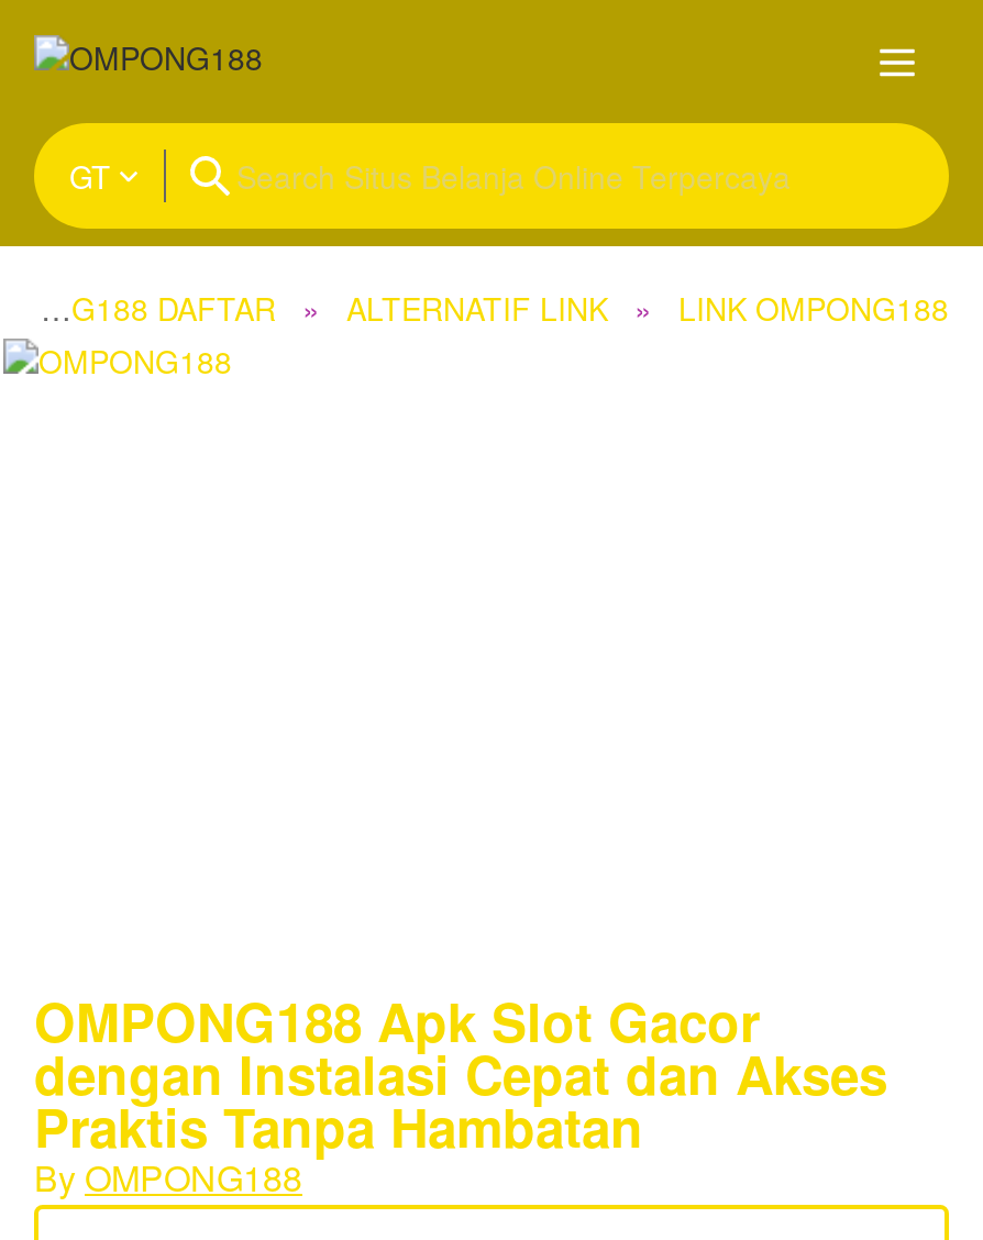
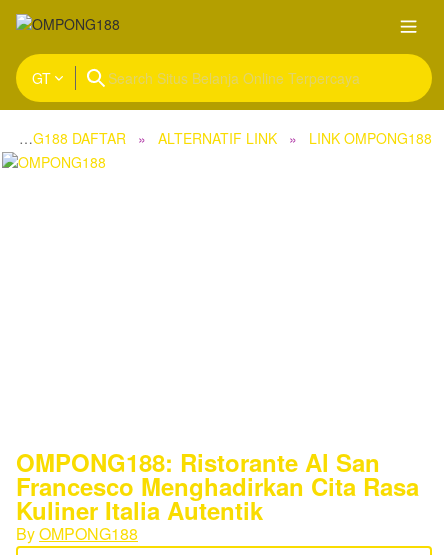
- OMPONG188 Apk Slot Gacor
- dengan Instalasi Cepat dan Akses
- Praktis Tanpa Hambatan
+ OMPONG188: Ristorante Al San
+ Francesco Menghadirkan Cita Rasa
+ Kuliner Italia Autentik
